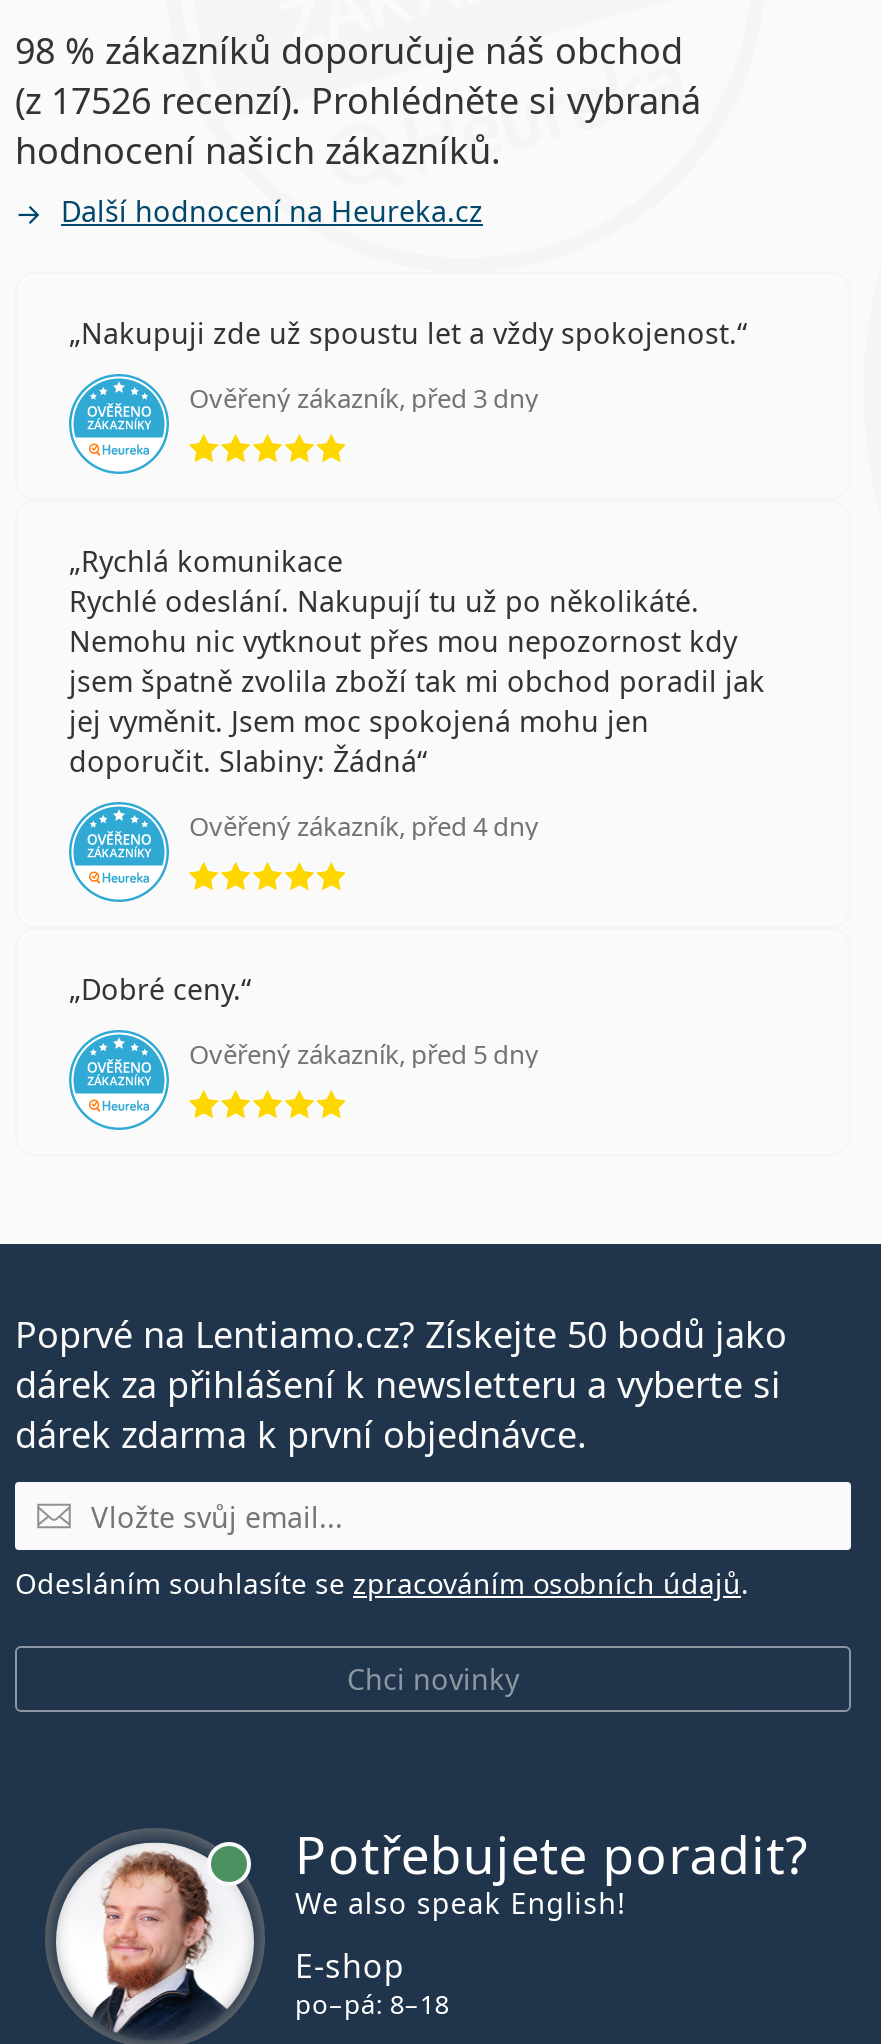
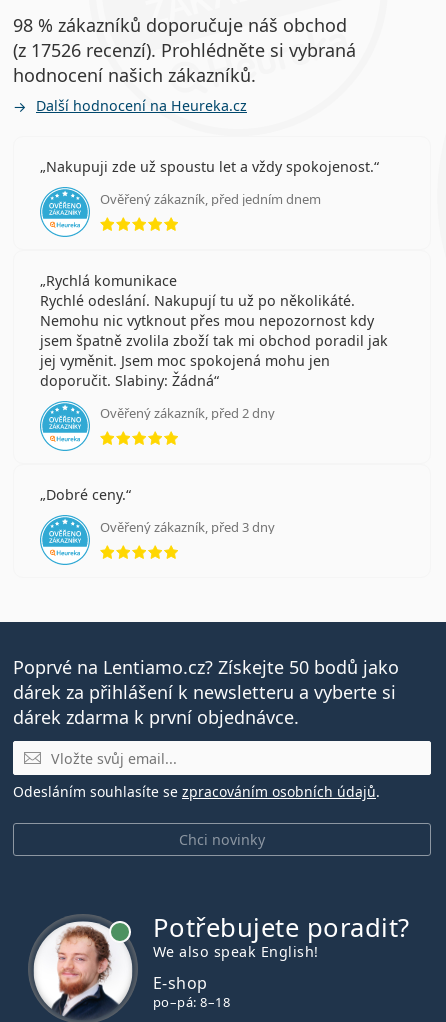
+ Ověřený zákazník, před jedním dnem

moved down: Ověřený zákazník, před 3 dny

- Ověřený zákazník, před 4 dny
+ Ověřený zákazník, před 2 dny

- Ověřený zákazník, před 5 dny
